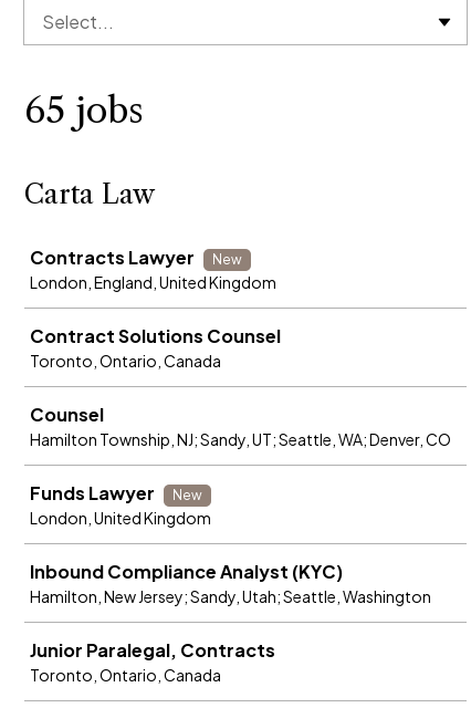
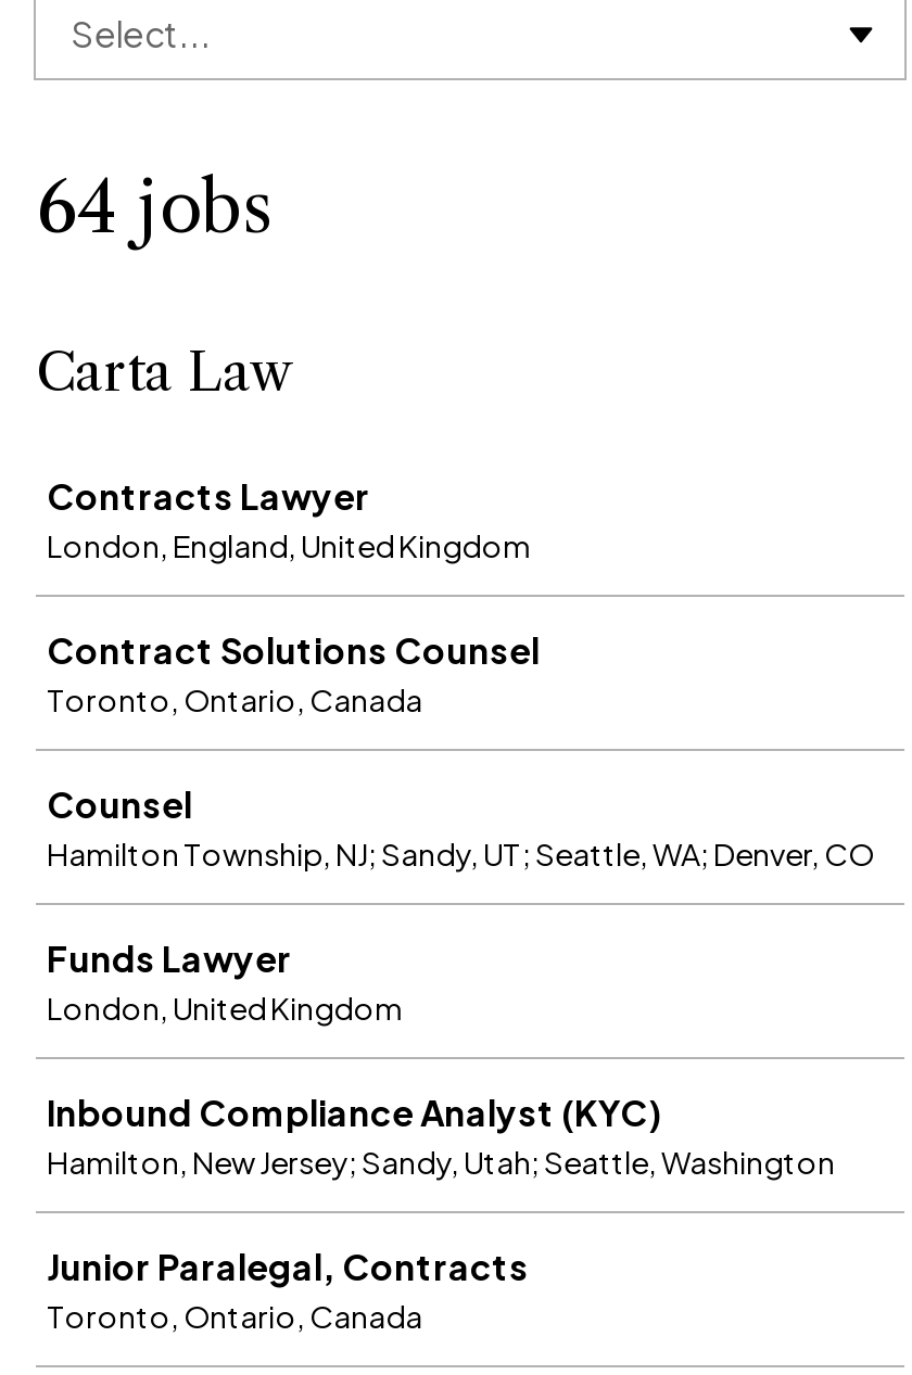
- 65 jobs
+ 64 jobs

- New

- New
